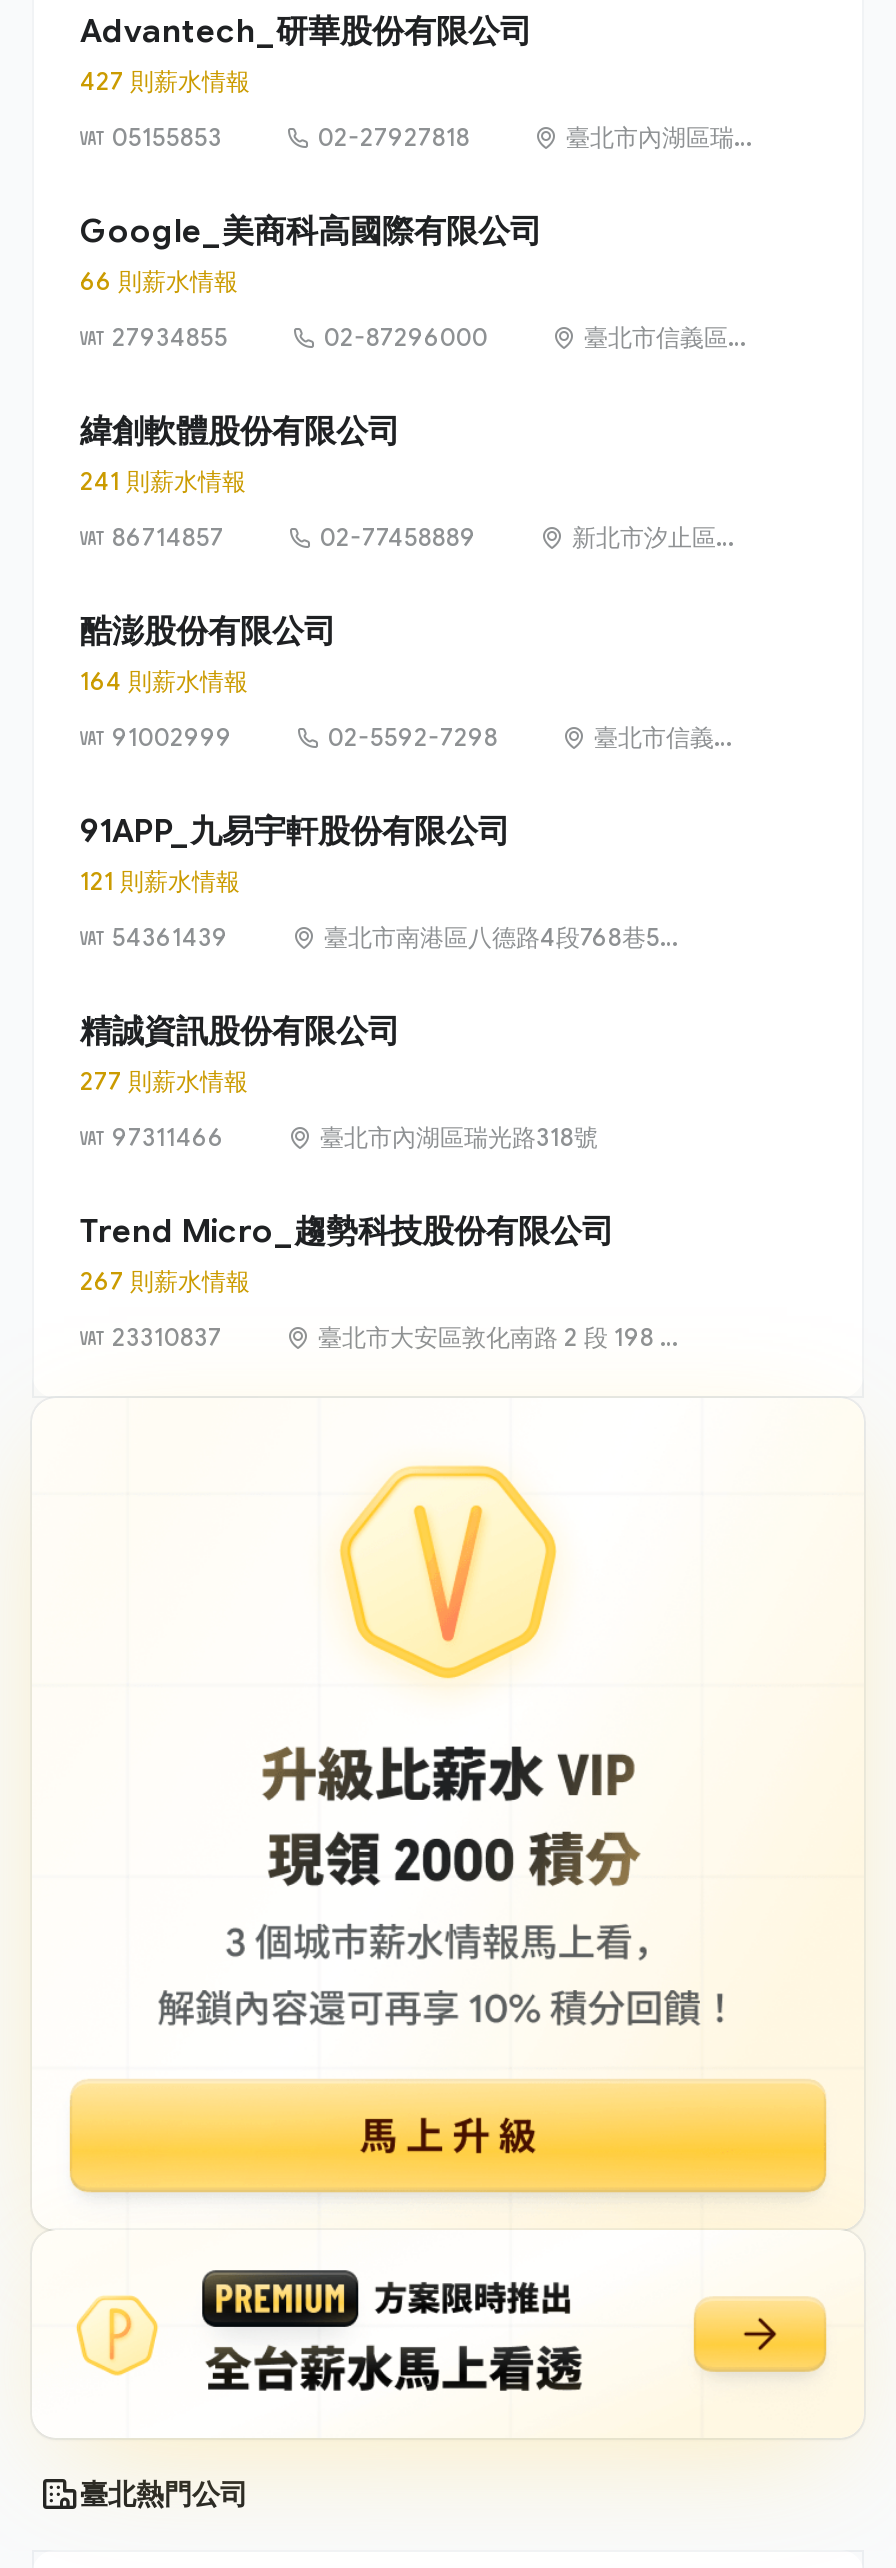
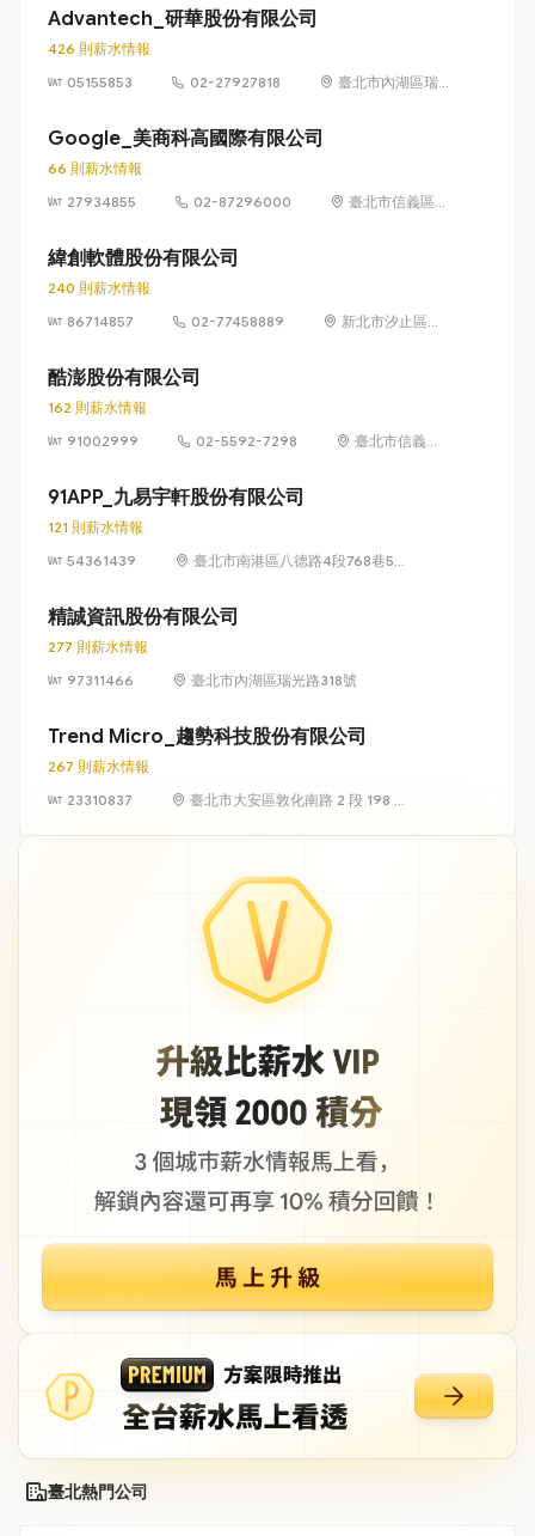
- 427 則薪水情報
+ 426 則薪水情報

- 241 則薪水情報
+ 240 則薪水情報

- 164 則薪水情報
+ 162 則薪水情報
